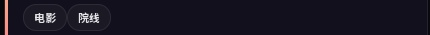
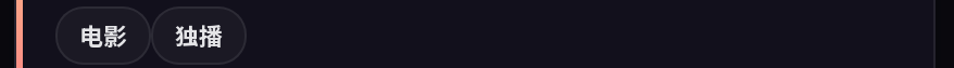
- 院线
+ 独播
